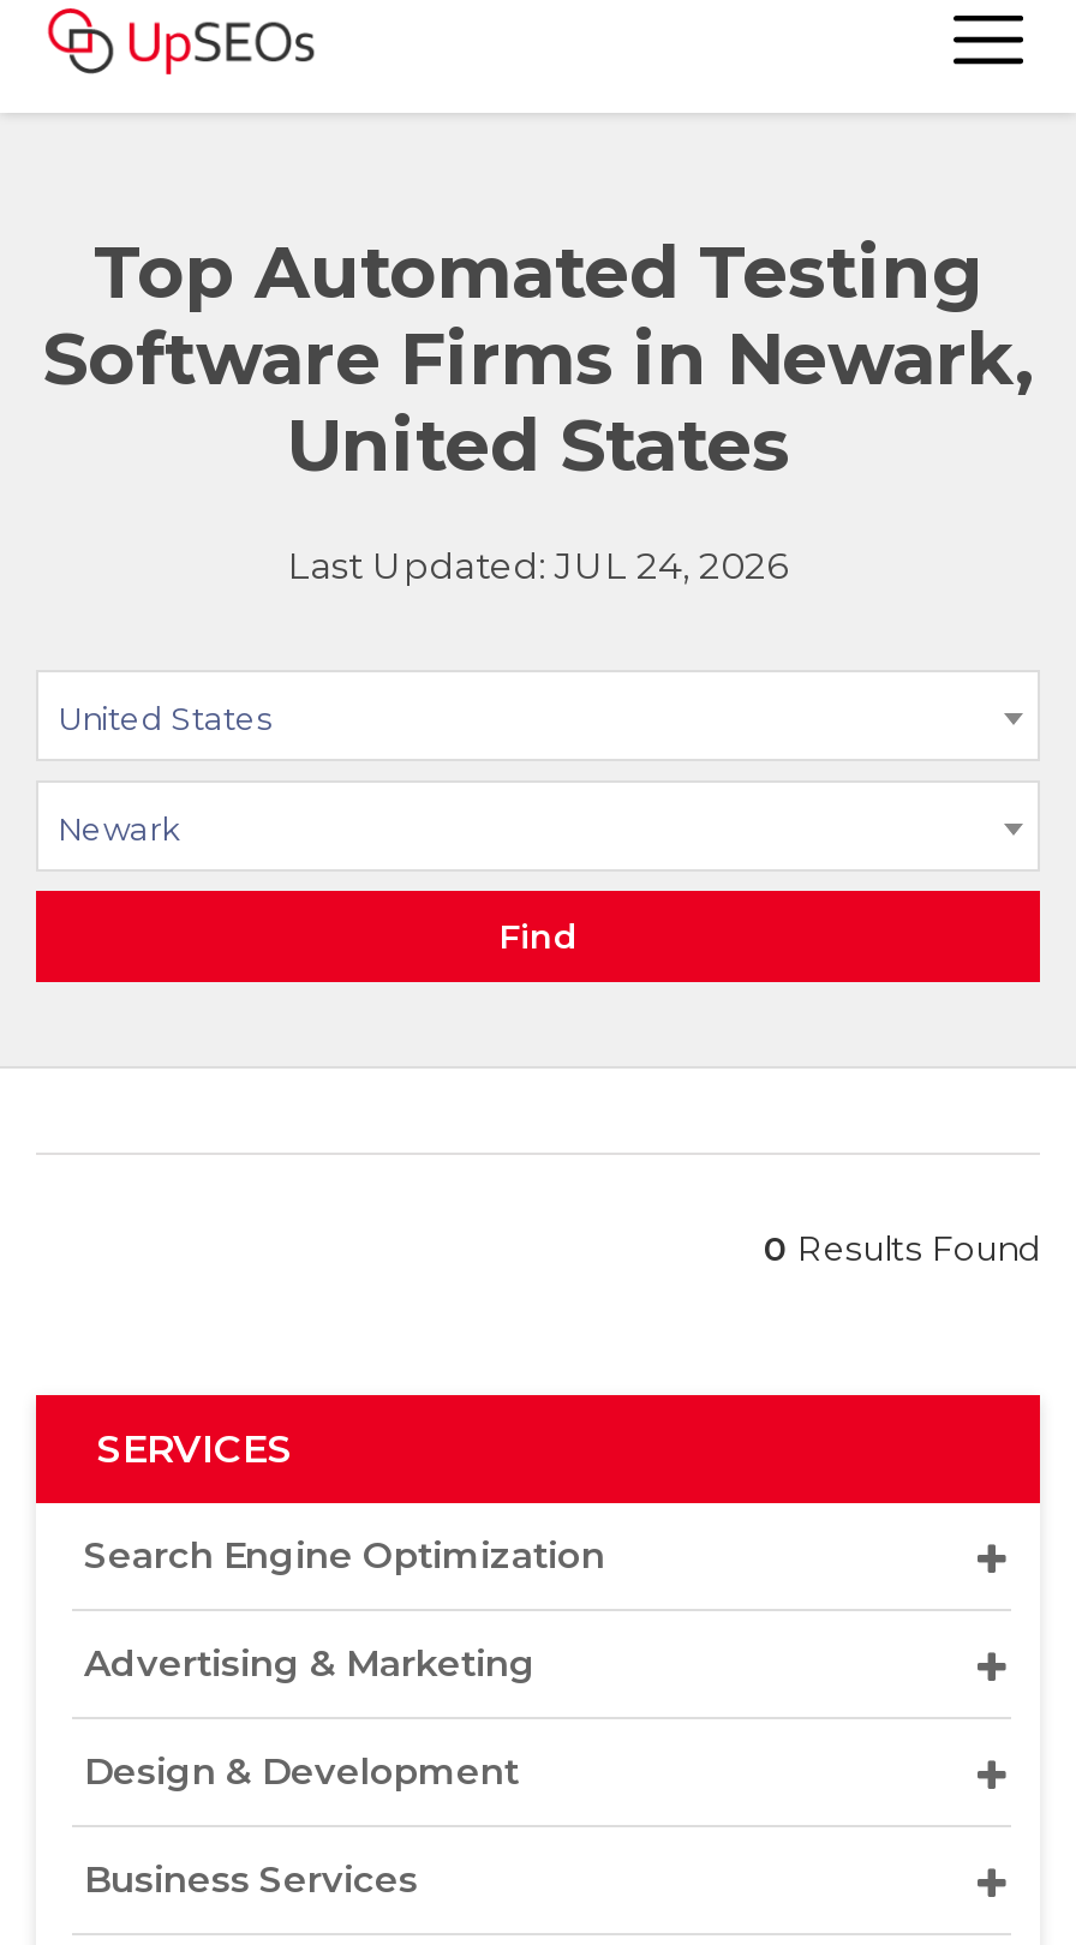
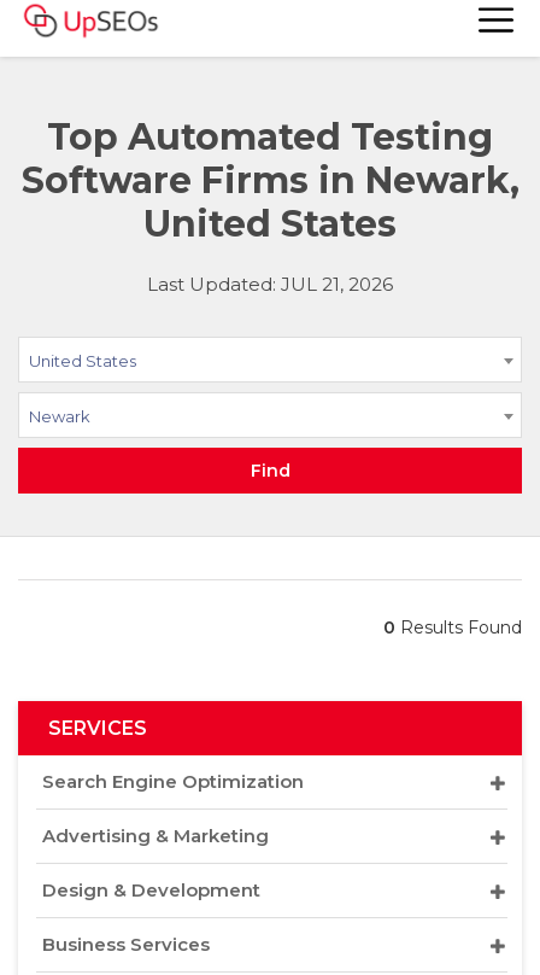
- Last Updated: JUL 24, 2026
+ Last Updated: JUL 21, 2026
